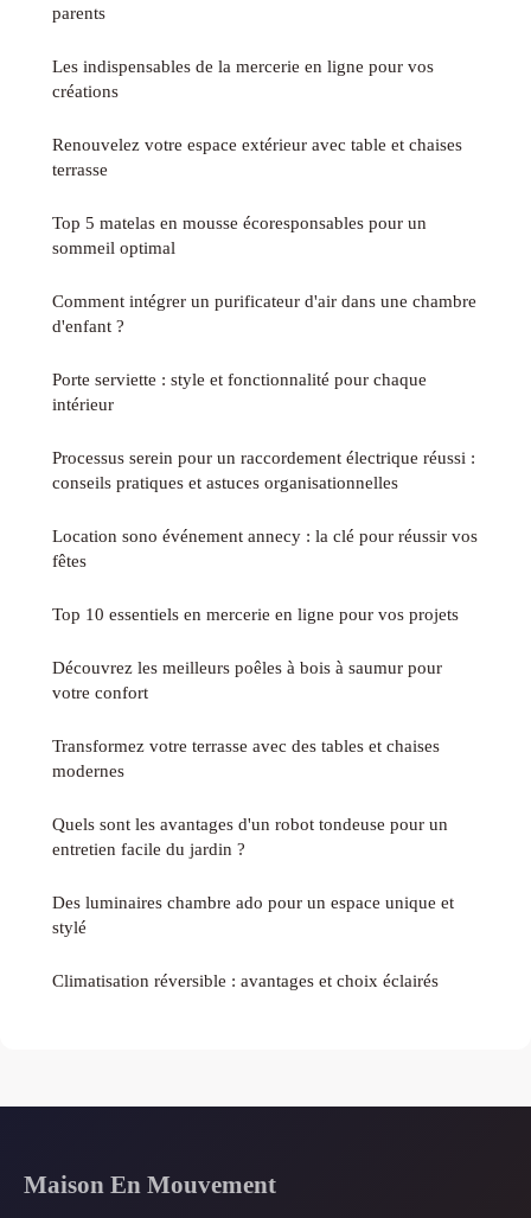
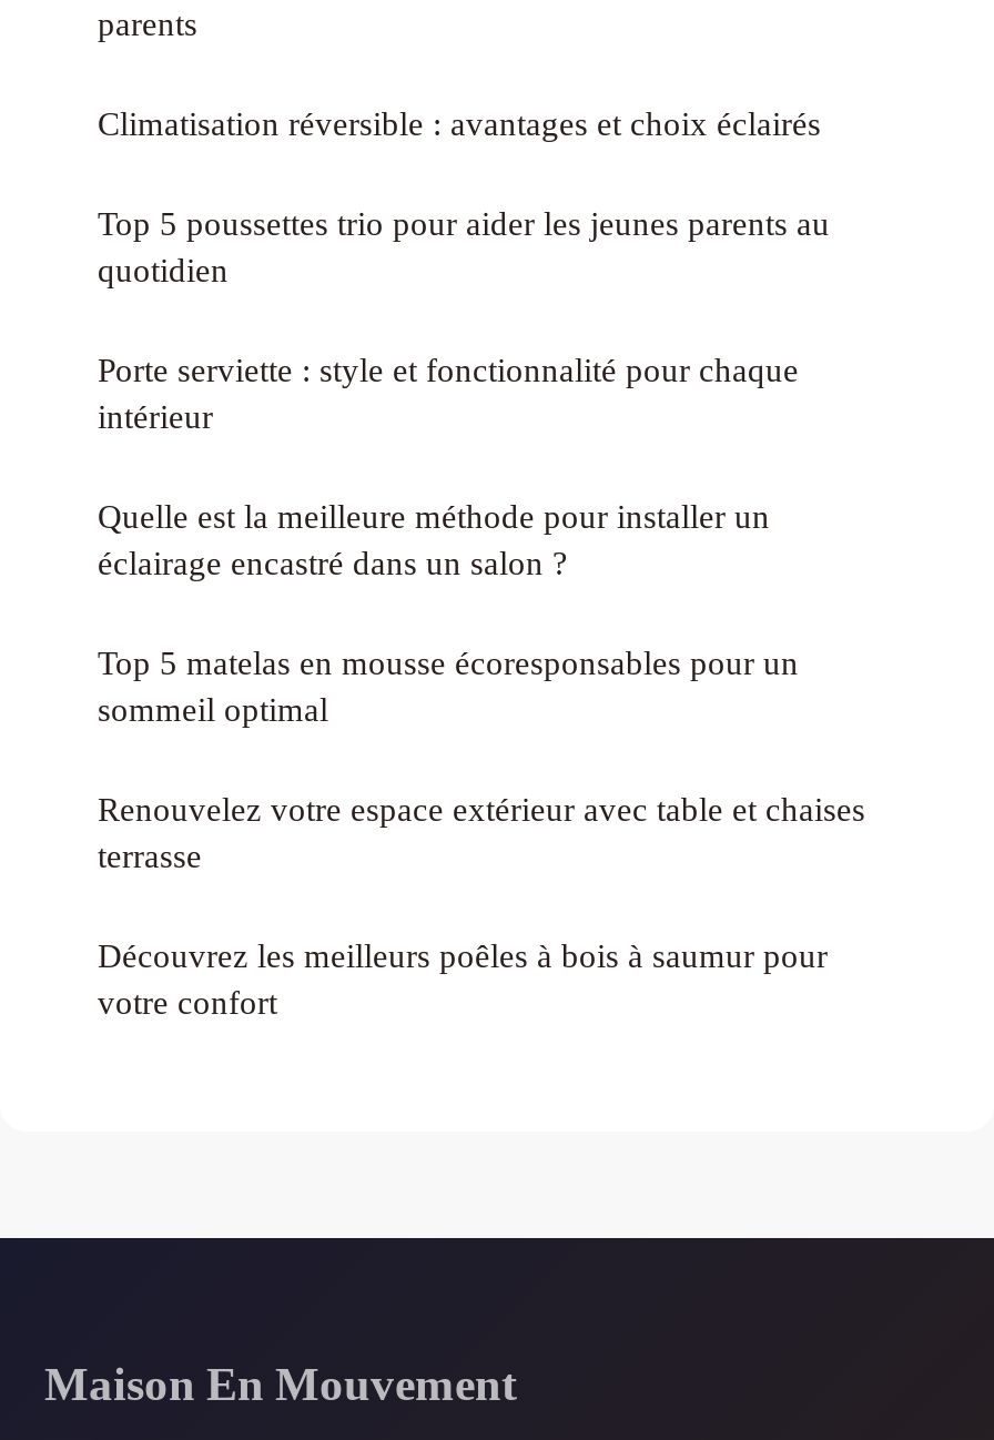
- Les indispensables de la mercerie en ligne pour vos
- créations
+ Top 5 poussettes trio pour aider les jeunes parents au
+ quotidien
+ Quelle est la meilleure méthode pour installer un
+ éclairage encastré dans un salon ?

moved down: Renouvelez votre espace extérieur avec table et chaises | terrasse

moved up: Top 5 matelas en mousse écoresponsables pour un | sommeil optimal

- Comment intégrer un purificateur d'air dans une chambre
- d'enfant ?
- Processus serein pour un raccordement électrique réussi :
- conseils pratiques et astuces organisationnelles
- Location sono événement annecy : la clé pour réussir vos
- fêtes
- Top 10 essentiels en mercerie en ligne pour vos projets

moved up: Porte serviette : style et fonctionnalité pour chaque | intérieur

- Transformez votre terrasse avec des tables et chaises
- modernes
- Quels sont les avantages d'un robot tondeuse pour un
- entretien facile du jardin ?
- Des luminaires chambre ado pour un espace unique et
- stylé

moved up: Climatisation réversible : avantages et choix éclairés
